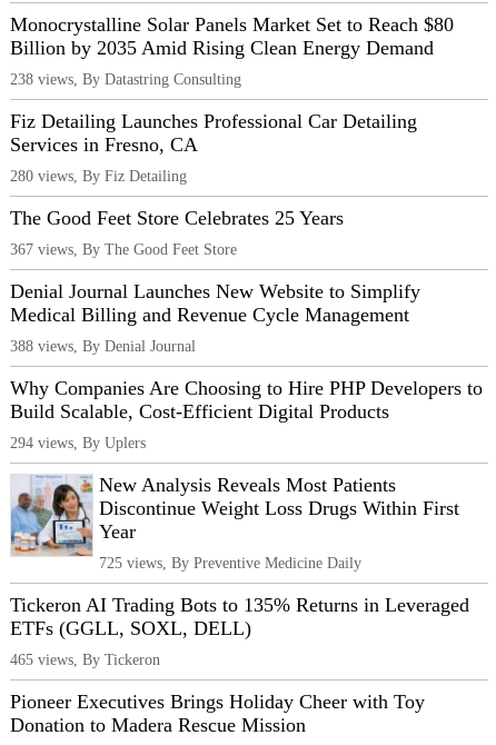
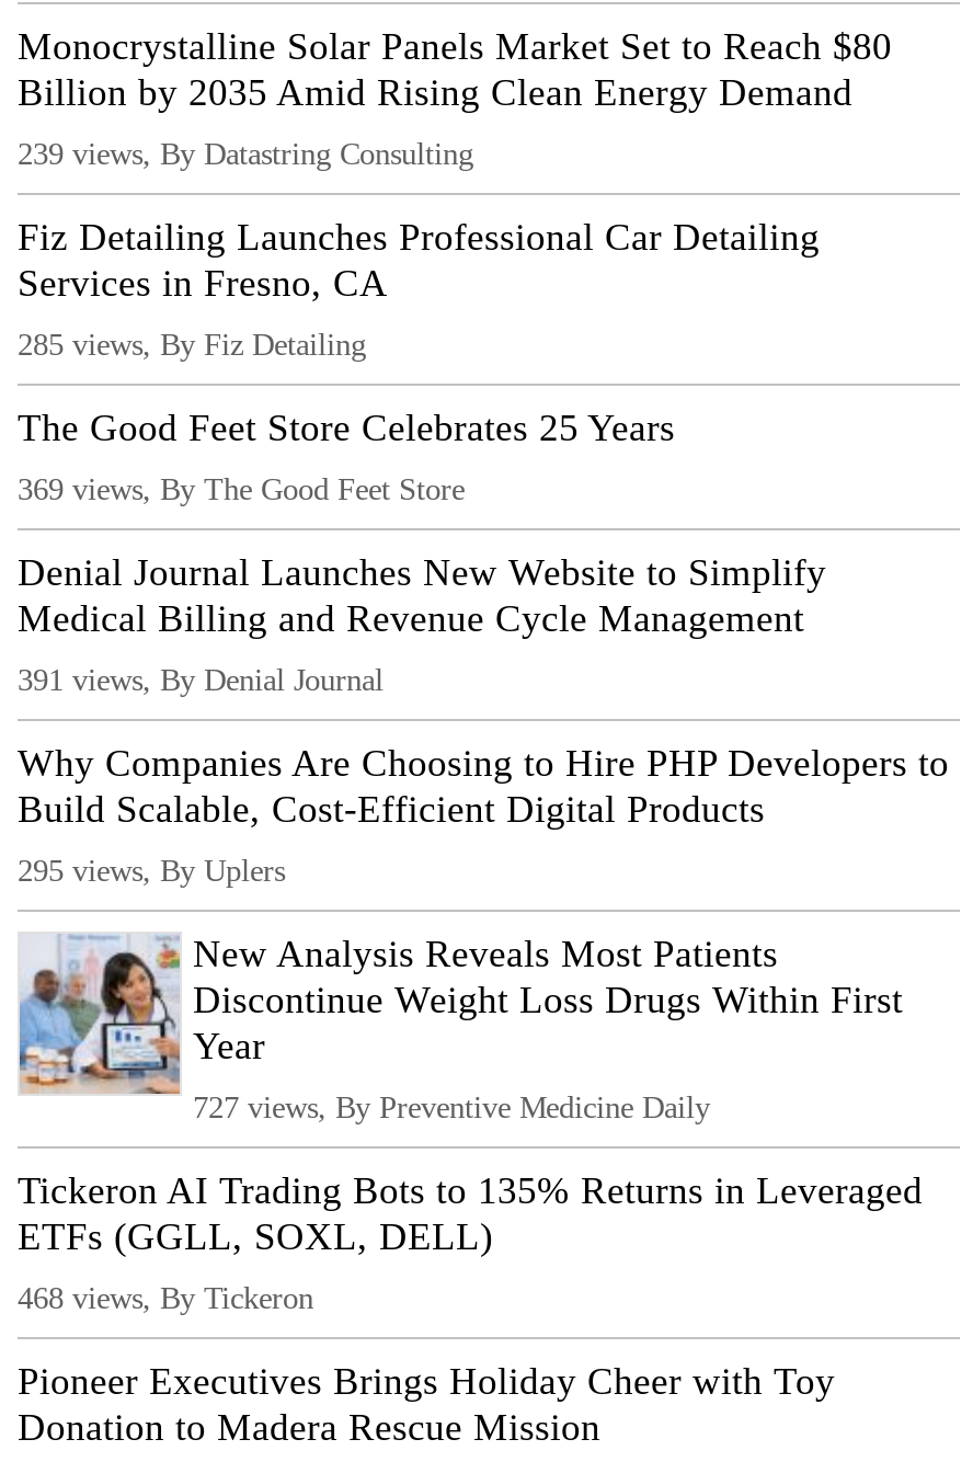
- 238 views, By Datastring Consulting
+ 239 views, By Datastring Consulting

- 280 views, By Fiz Detailing
+ 285 views, By Fiz Detailing

- 367 views, By The Good Feet Store
+ 369 views, By The Good Feet Store

- 388 views, By Denial Journal
+ 391 views, By Denial Journal

- 294 views, By Uplers
+ 295 views, By Uplers

- 725 views, By Preventive Medicine Daily
+ 727 views, By Preventive Medicine Daily

- 465 views, By Tickeron
+ 468 views, By Tickeron
